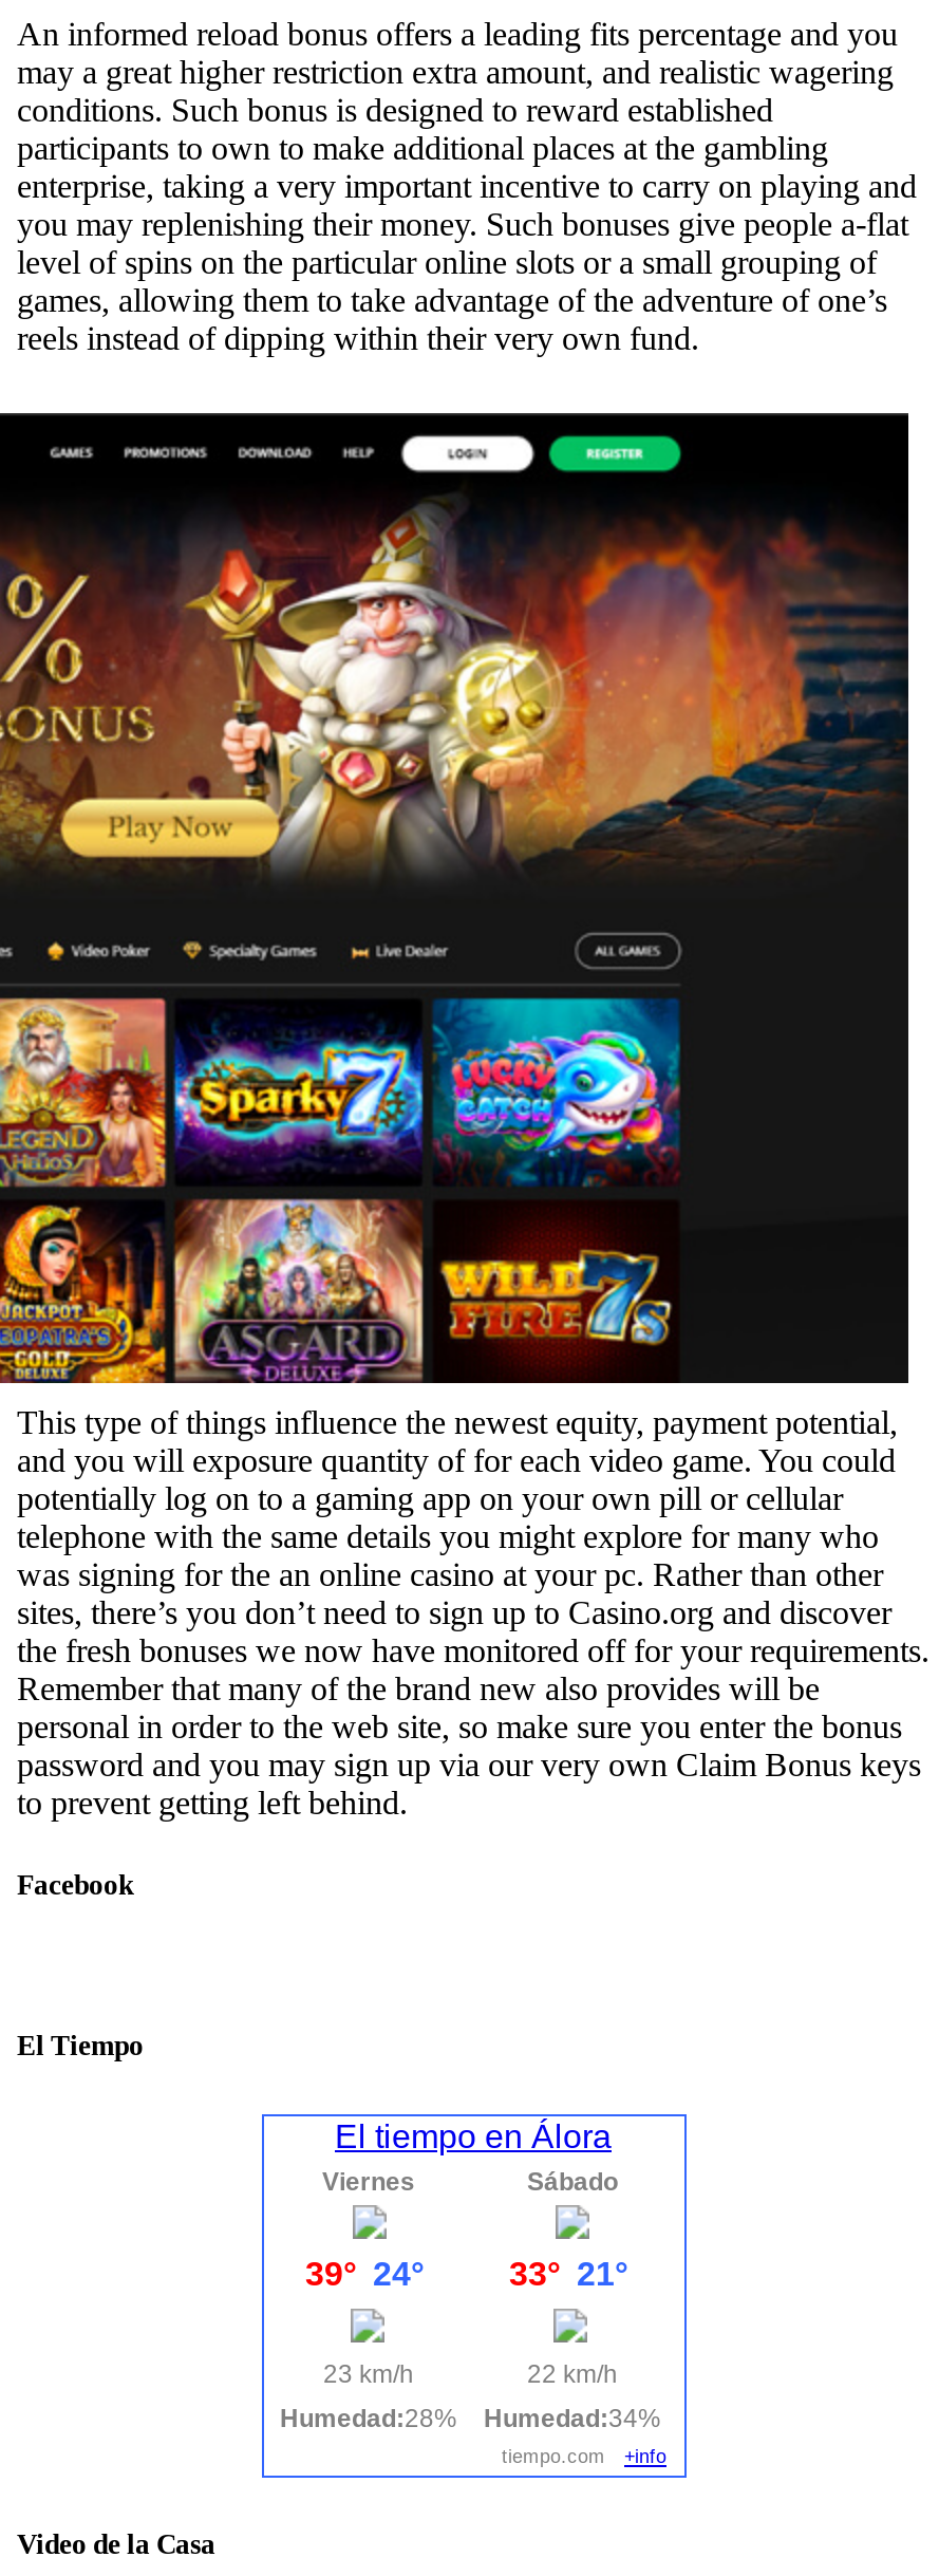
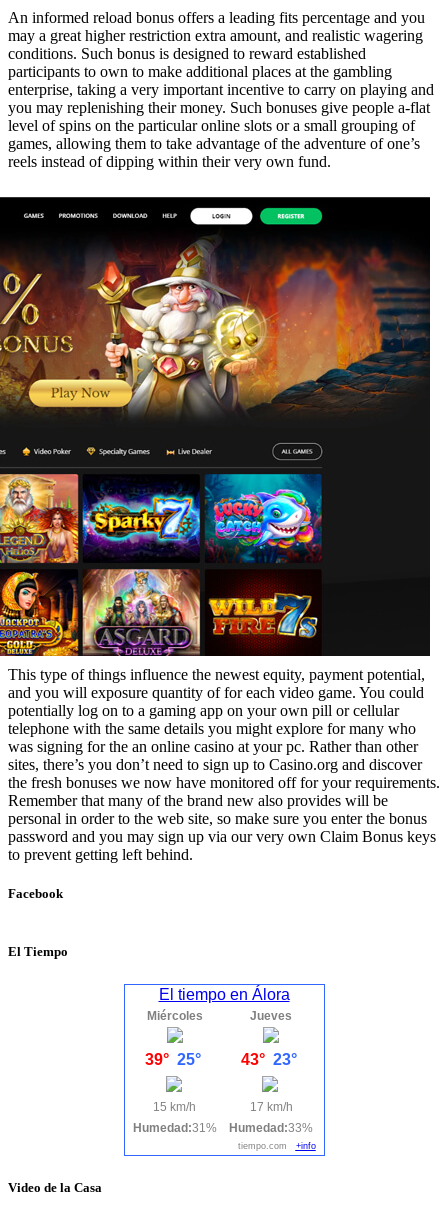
- Viernes
+ Miércoles

- Sábado
+ Jueves

- 39° 24°
+ 39° 25°

- 33° 21°
+ 43° 23°

- 23 km/h
+ 15 km/h

- 22 km/h
+ 17 km/h

- Humedad:28%
+ Humedad:31%

- Humedad:34%
+ Humedad:33%
